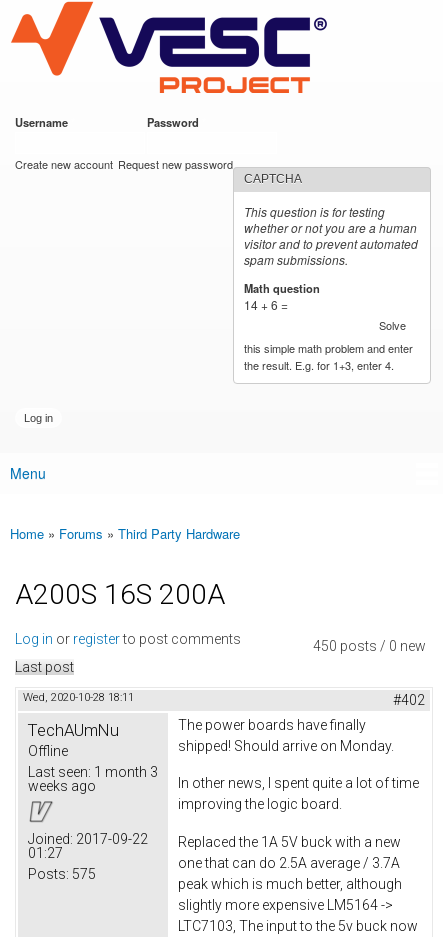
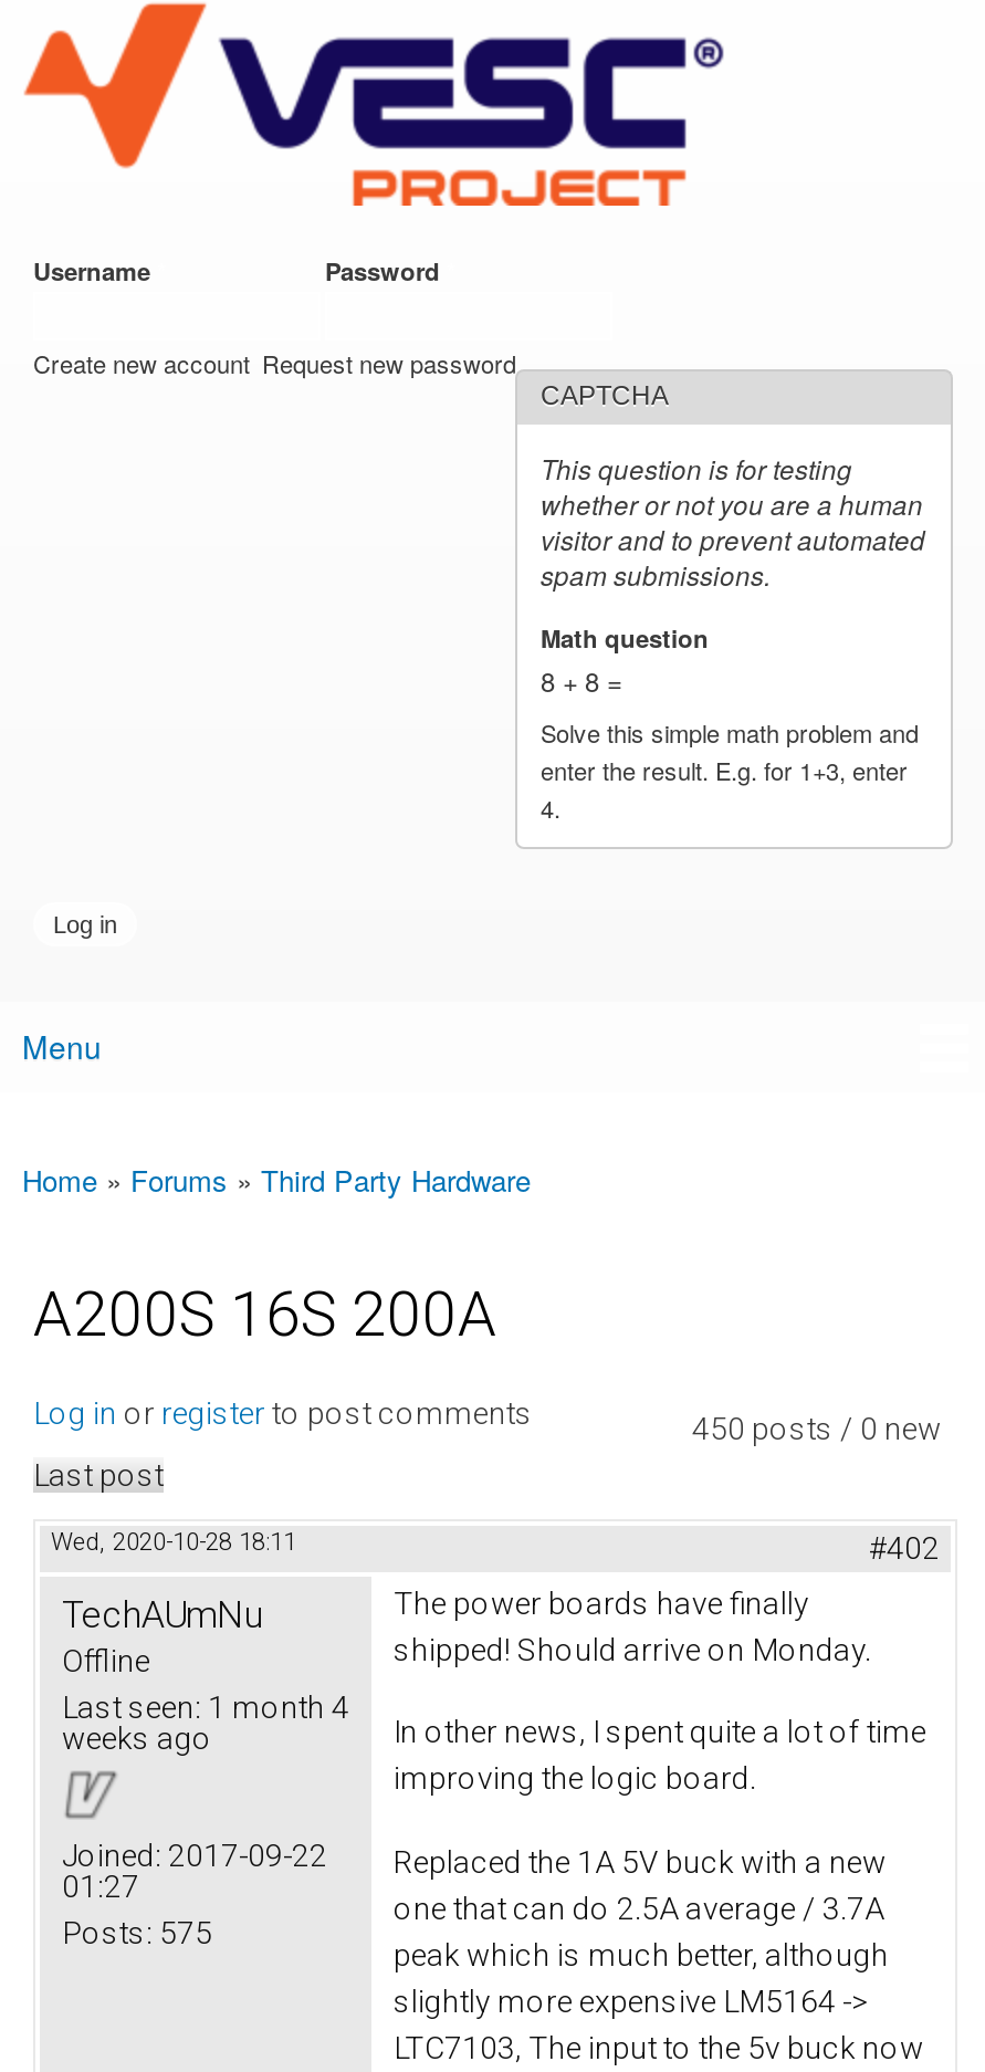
- 14 + 6 =
- Solve
- this simple math problem and enter
- the result. E.g. for 1+3, enter 4.
+ 8 + 8 =
+ Solve this simple math problem and
+ enter the result. E.g. for 1+3, enter
+ 4.

- Last seen: 1 month 3
+ Last seen: 1 month 4
